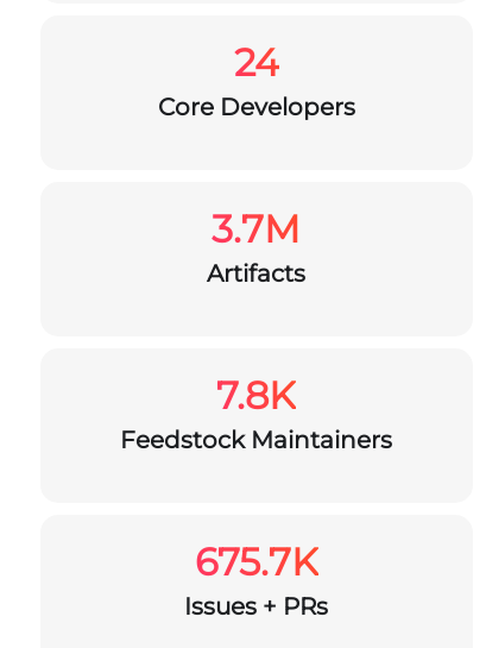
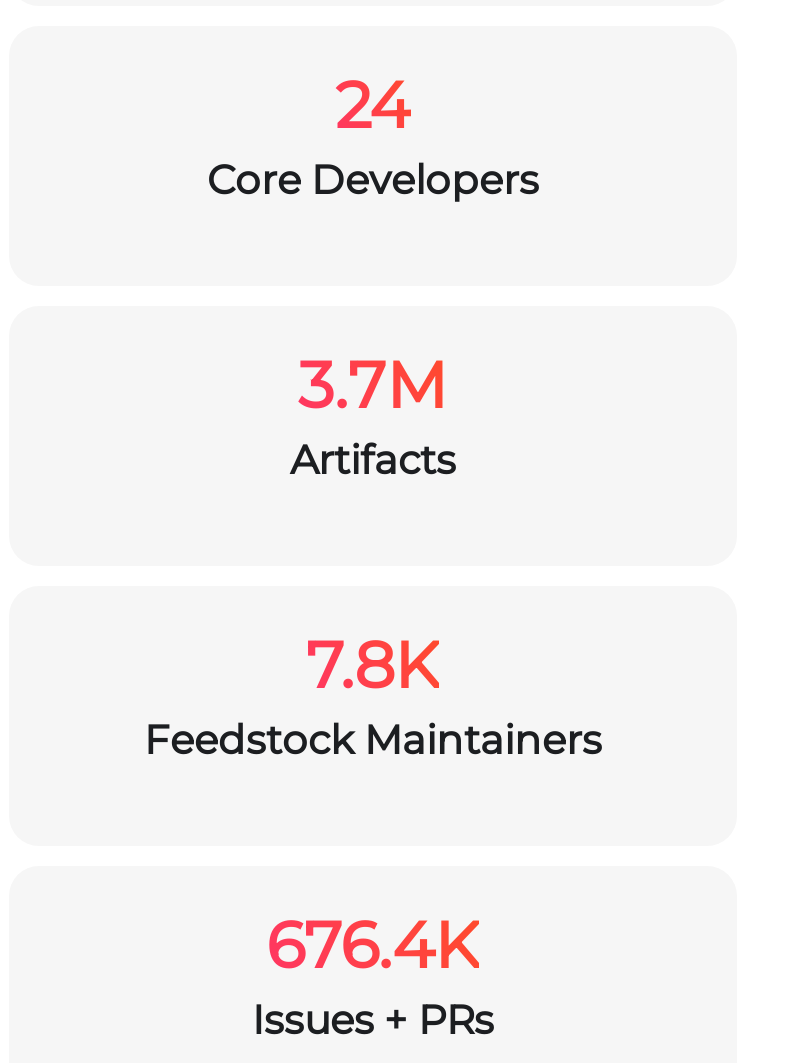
- 675.7K
+ 676.4K
